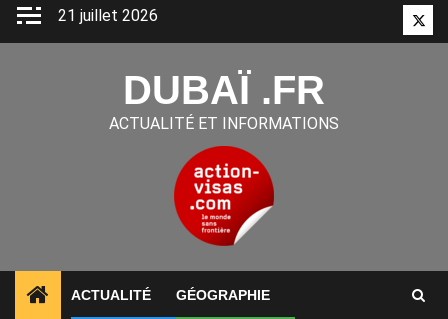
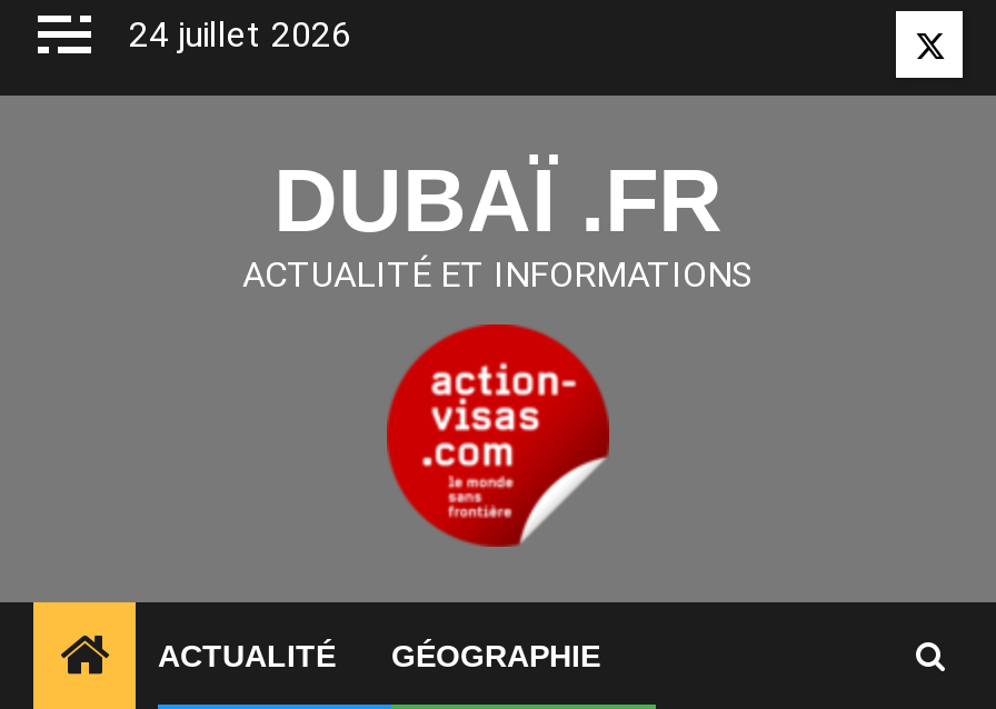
- 21 juillet 2026
+ 24 juillet 2026
